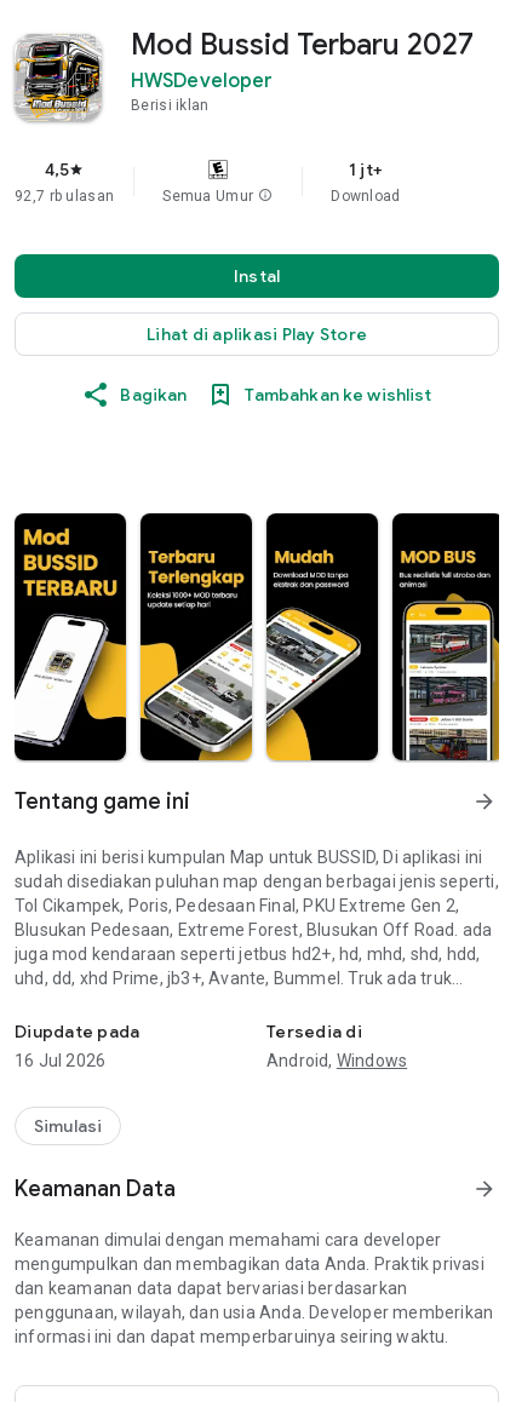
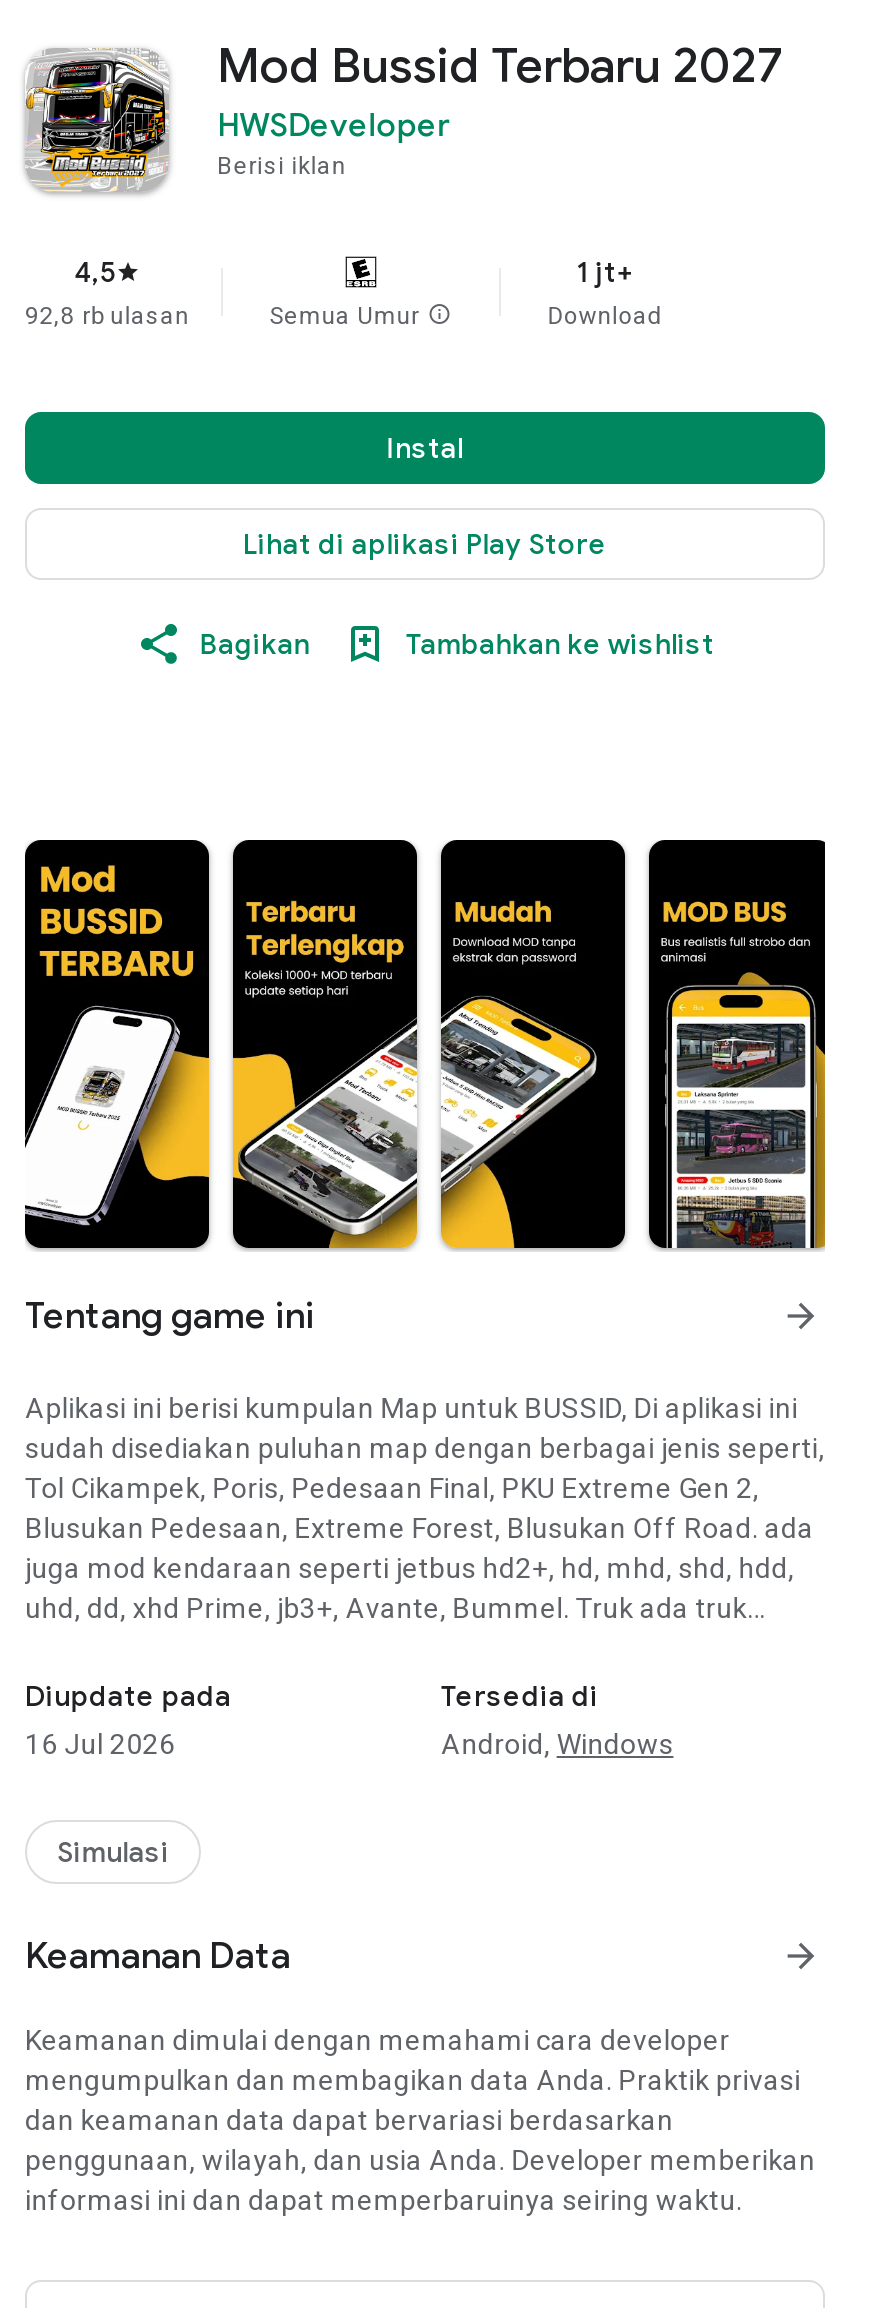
- 92,7 rb ulasan
+ 92,8 rb ulasan
